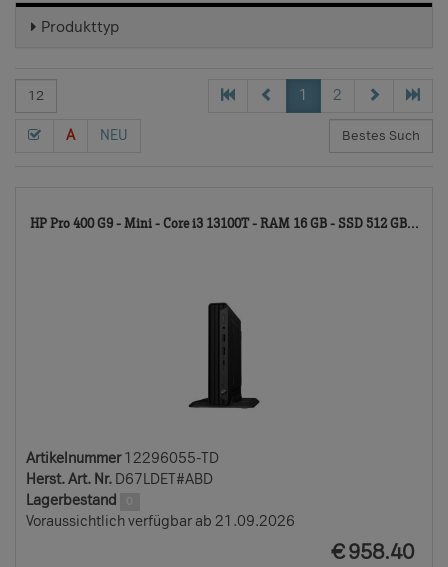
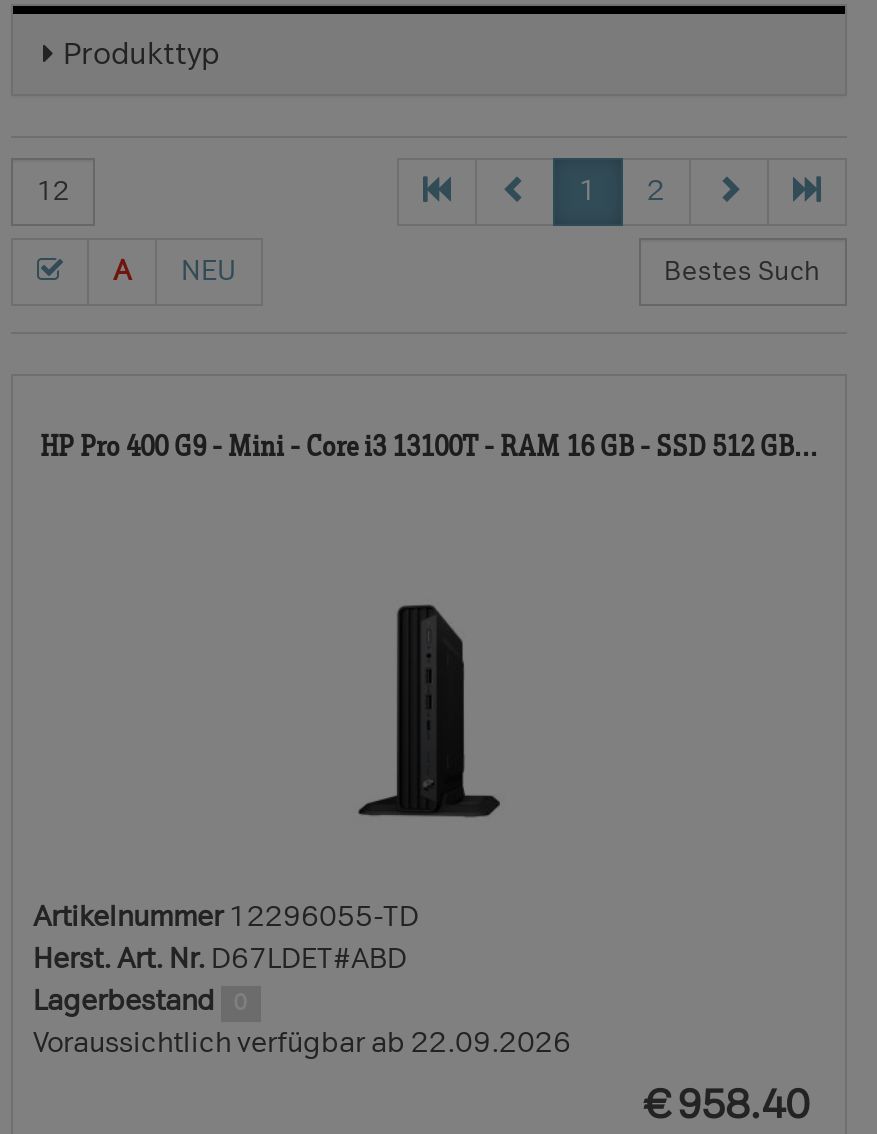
- Voraussichtlich verfügbar ab 21.09.2026
+ Voraussichtlich verfügbar ab 22.09.2026
